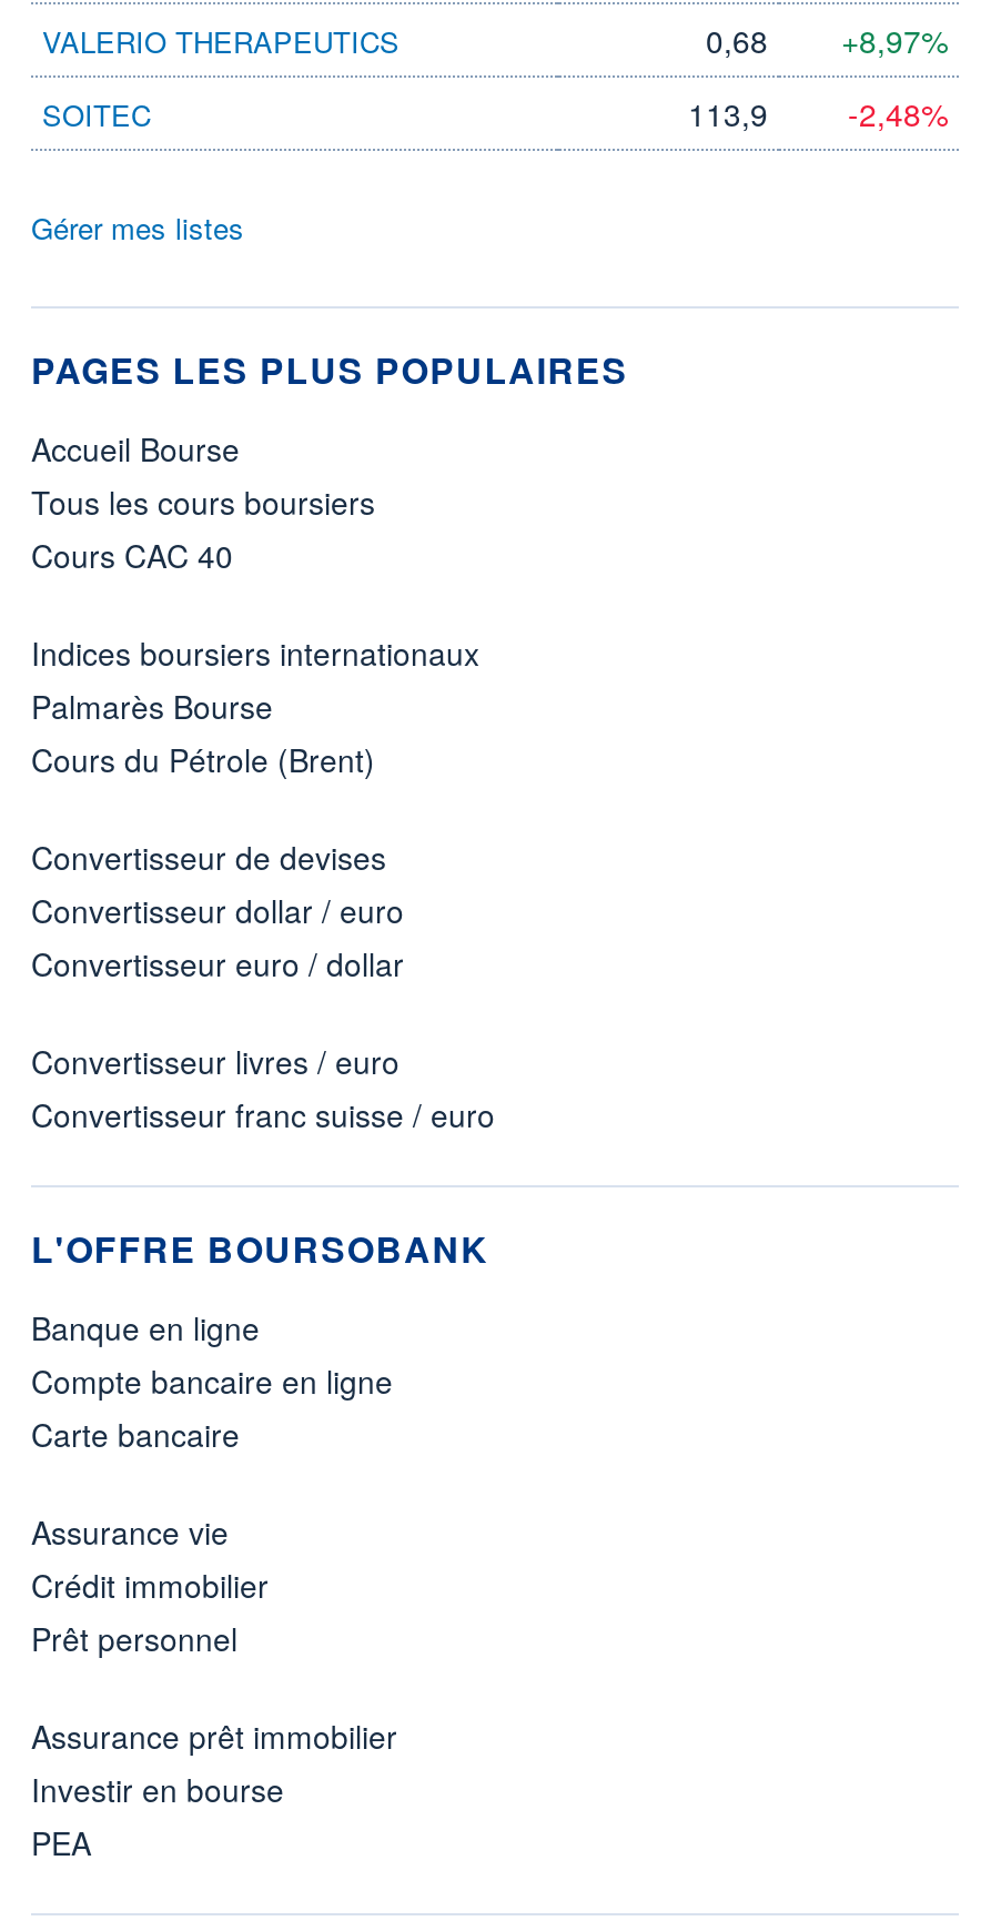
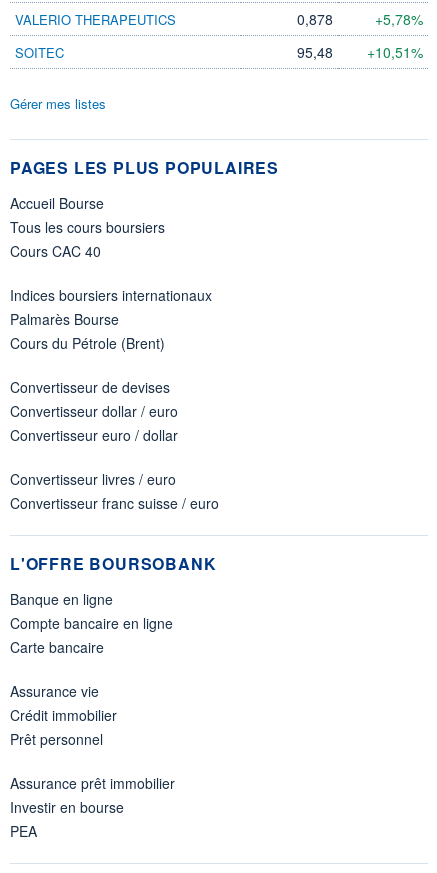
- 0,68
+ 0,878

- +8,97%
+ +5,78%

- 113,9
+ 95,48

- -2,48%
+ +10,51%
